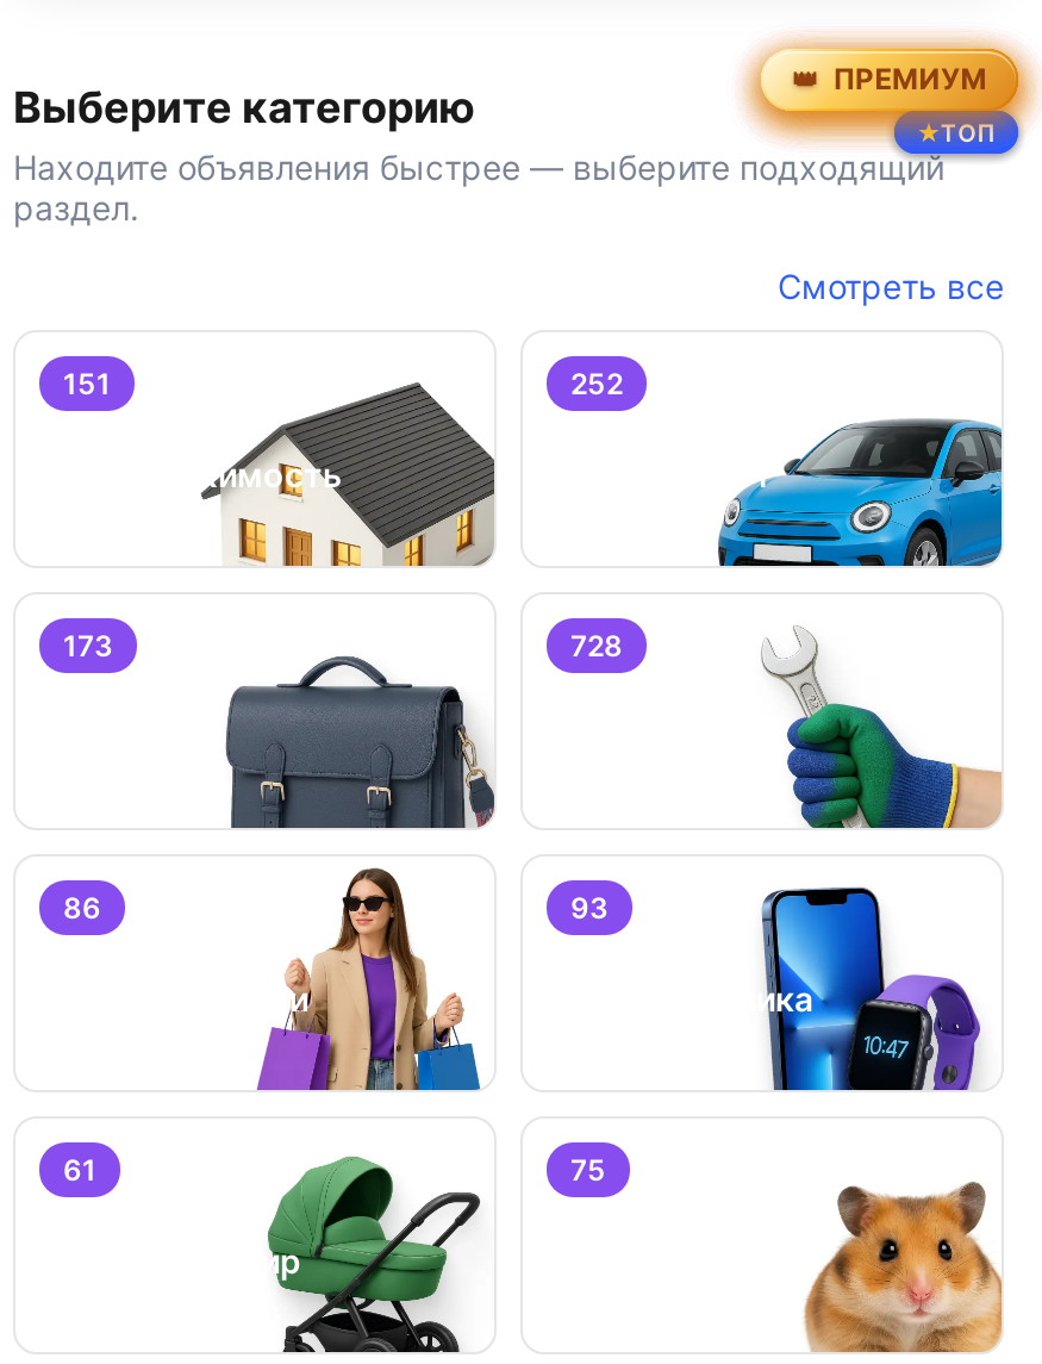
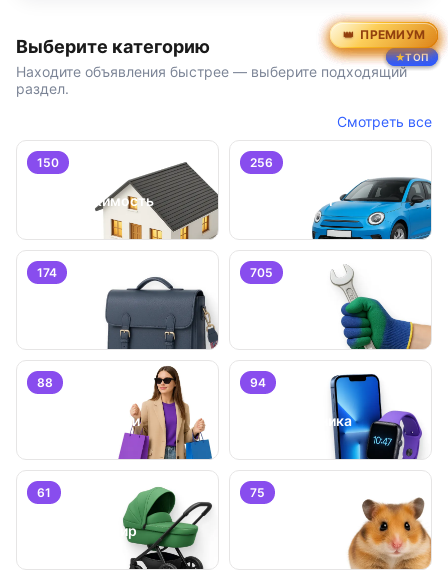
- 151
+ 150

- 252
+ 256

- 173
+ 174

- 728
+ 705

- 86
+ 88

- 93
+ 94
